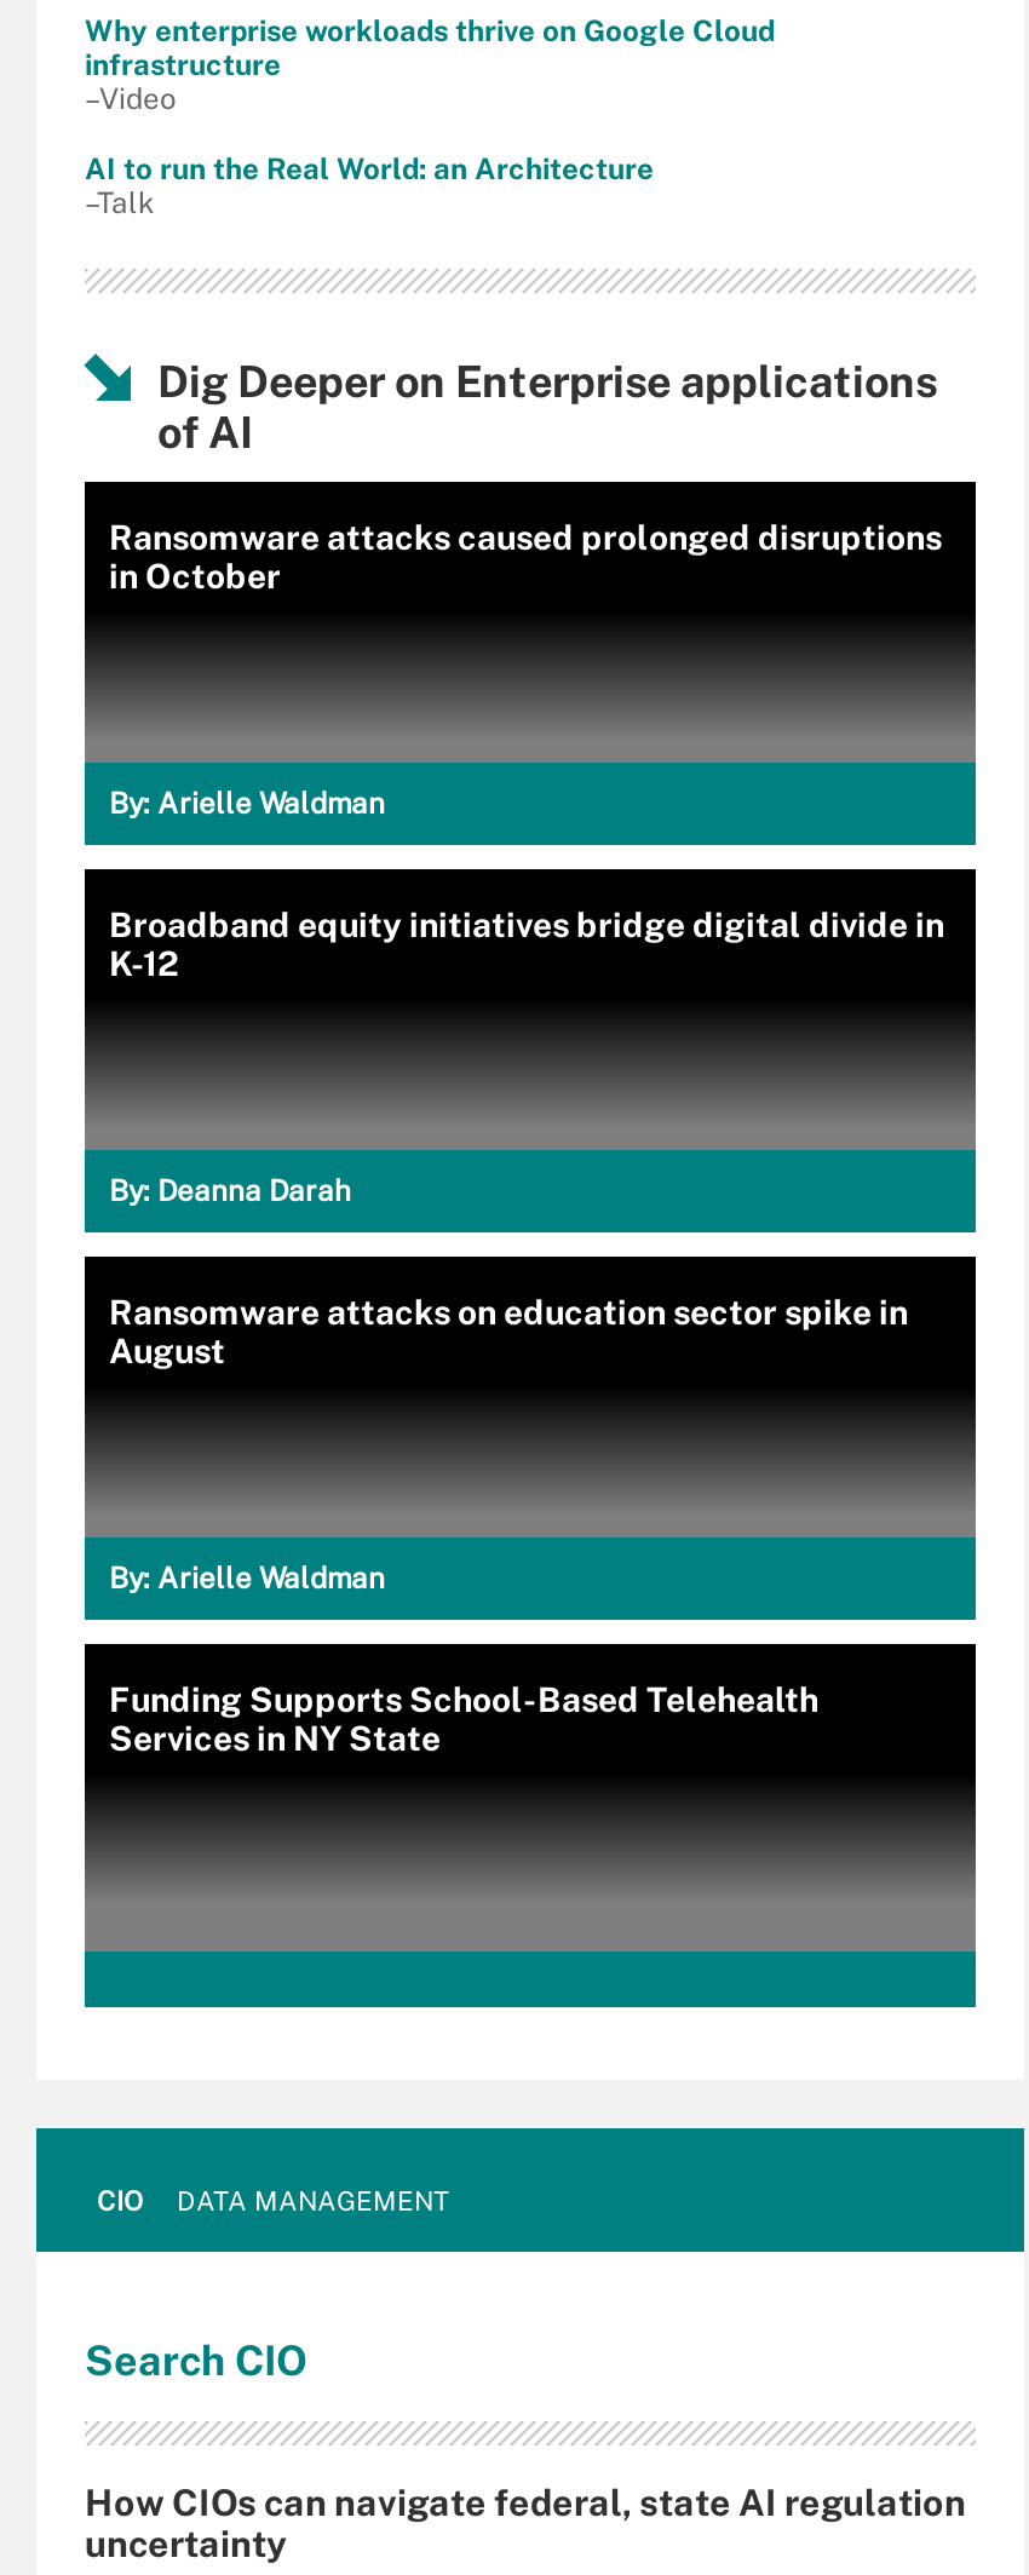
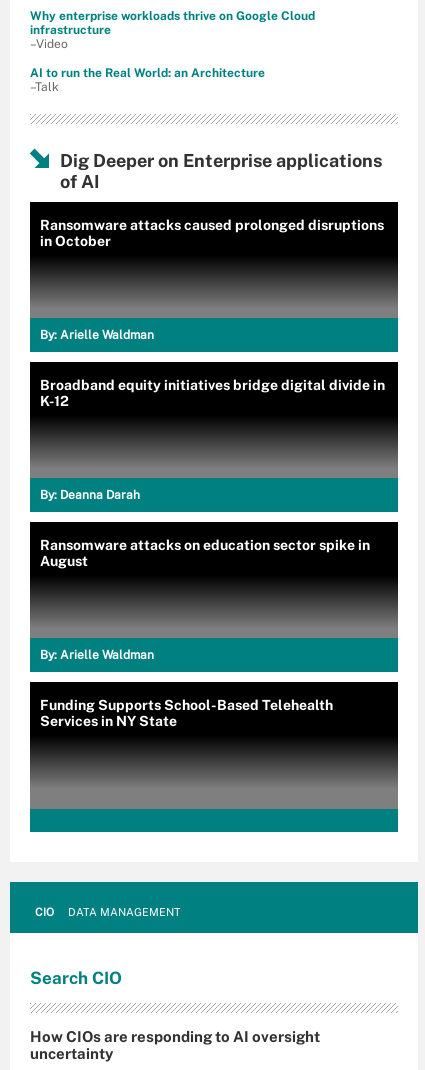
- How CIOs can navigate federal, state AI regulation
+ How CIOs are responding to AI oversight
